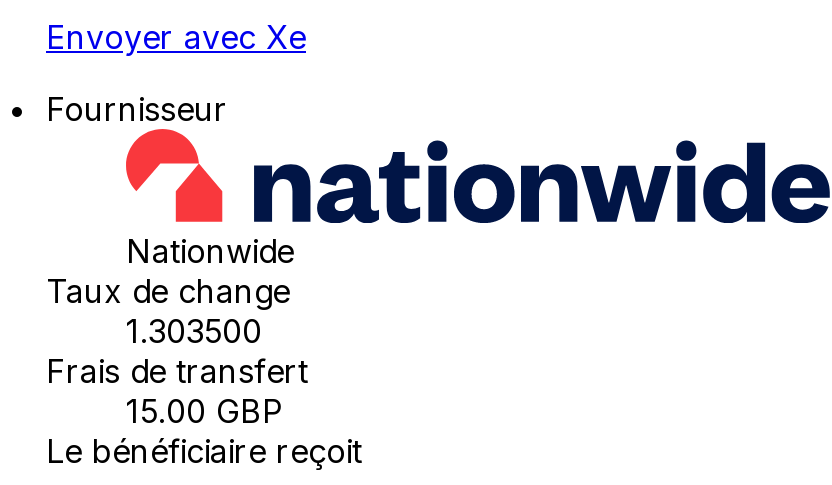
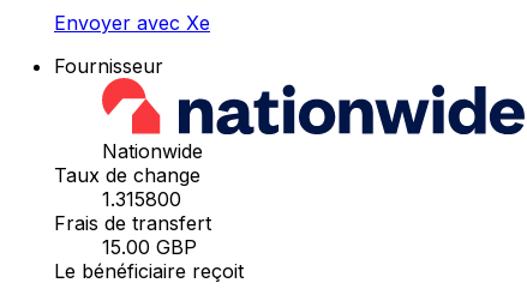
- 1.303500
+ 1.315800
